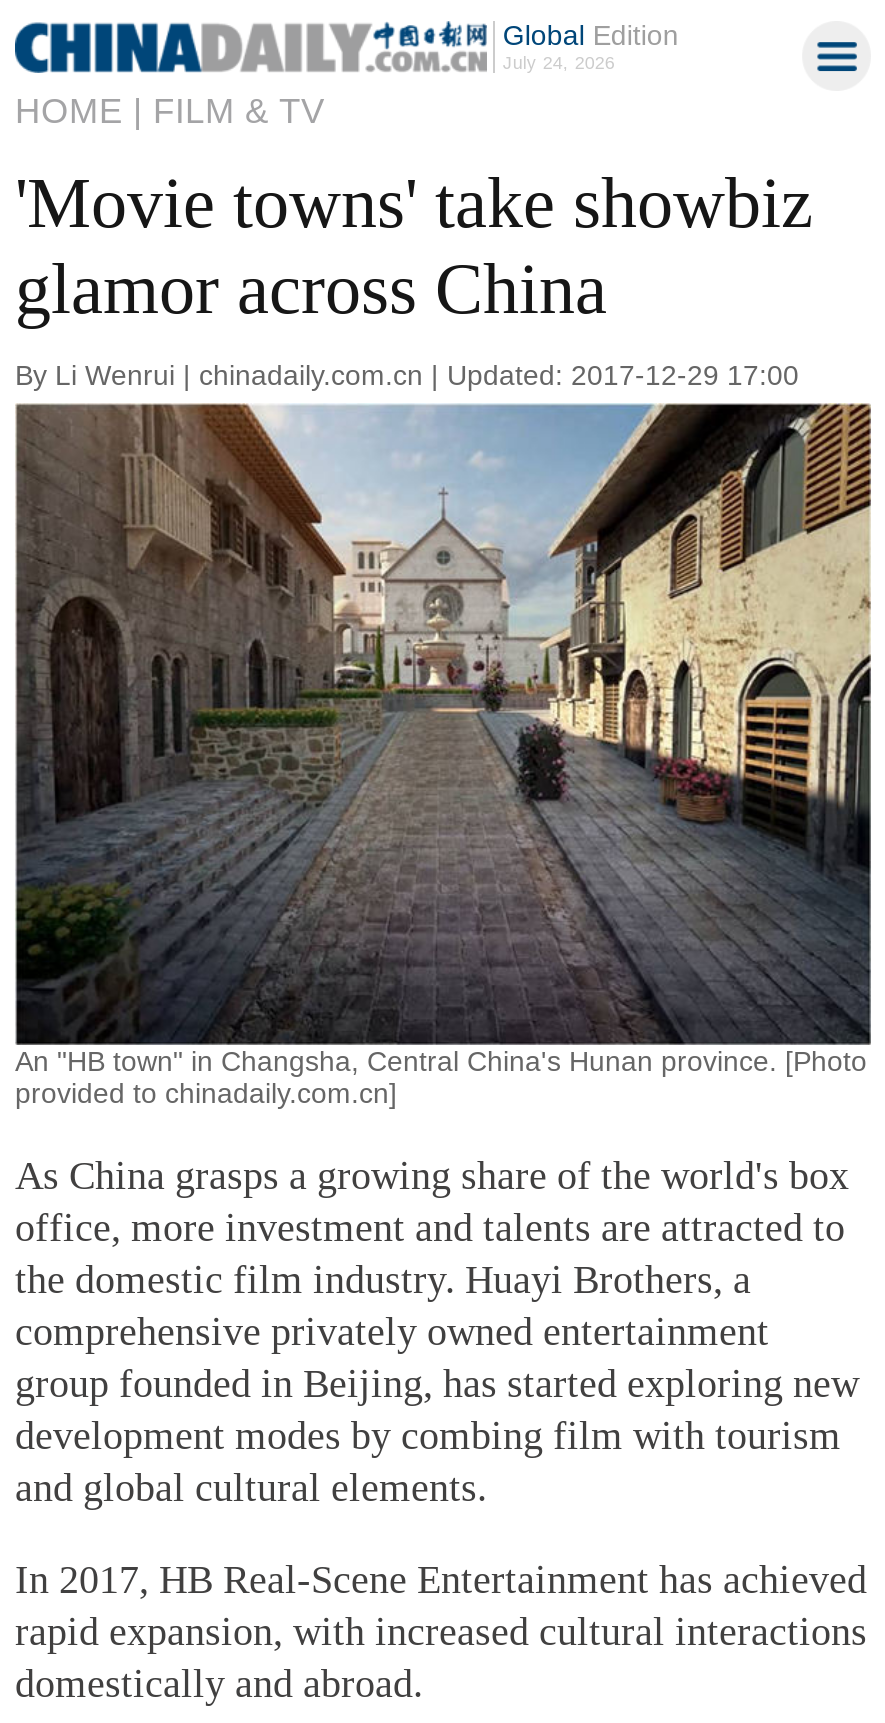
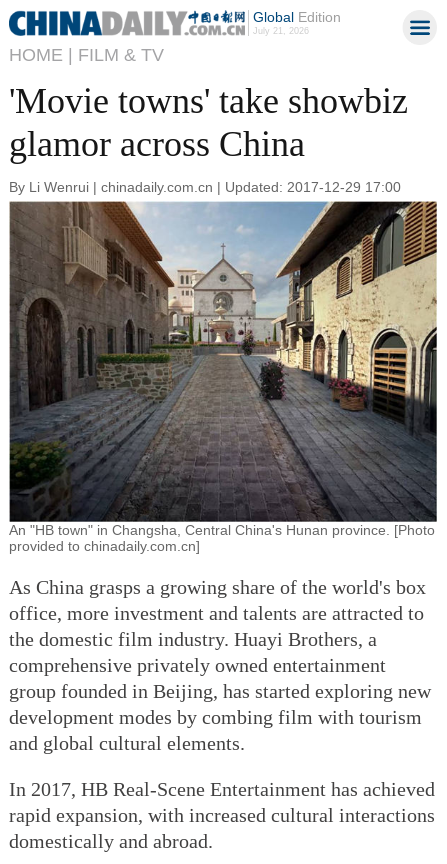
- July 24, 2026
+ July 21, 2026
